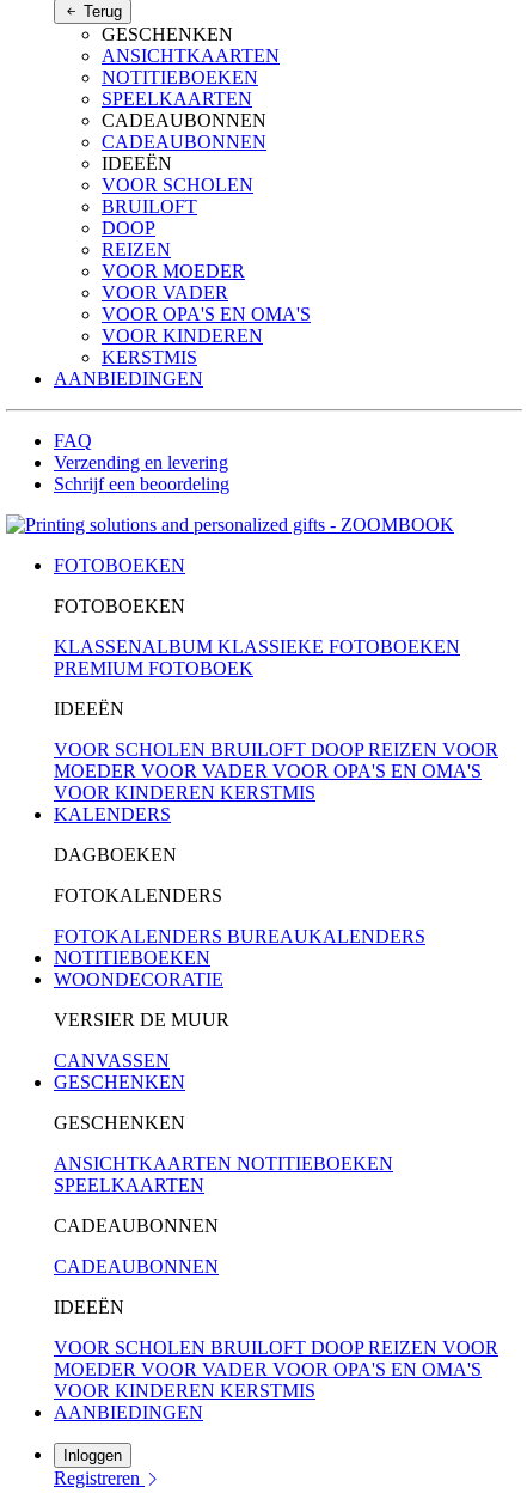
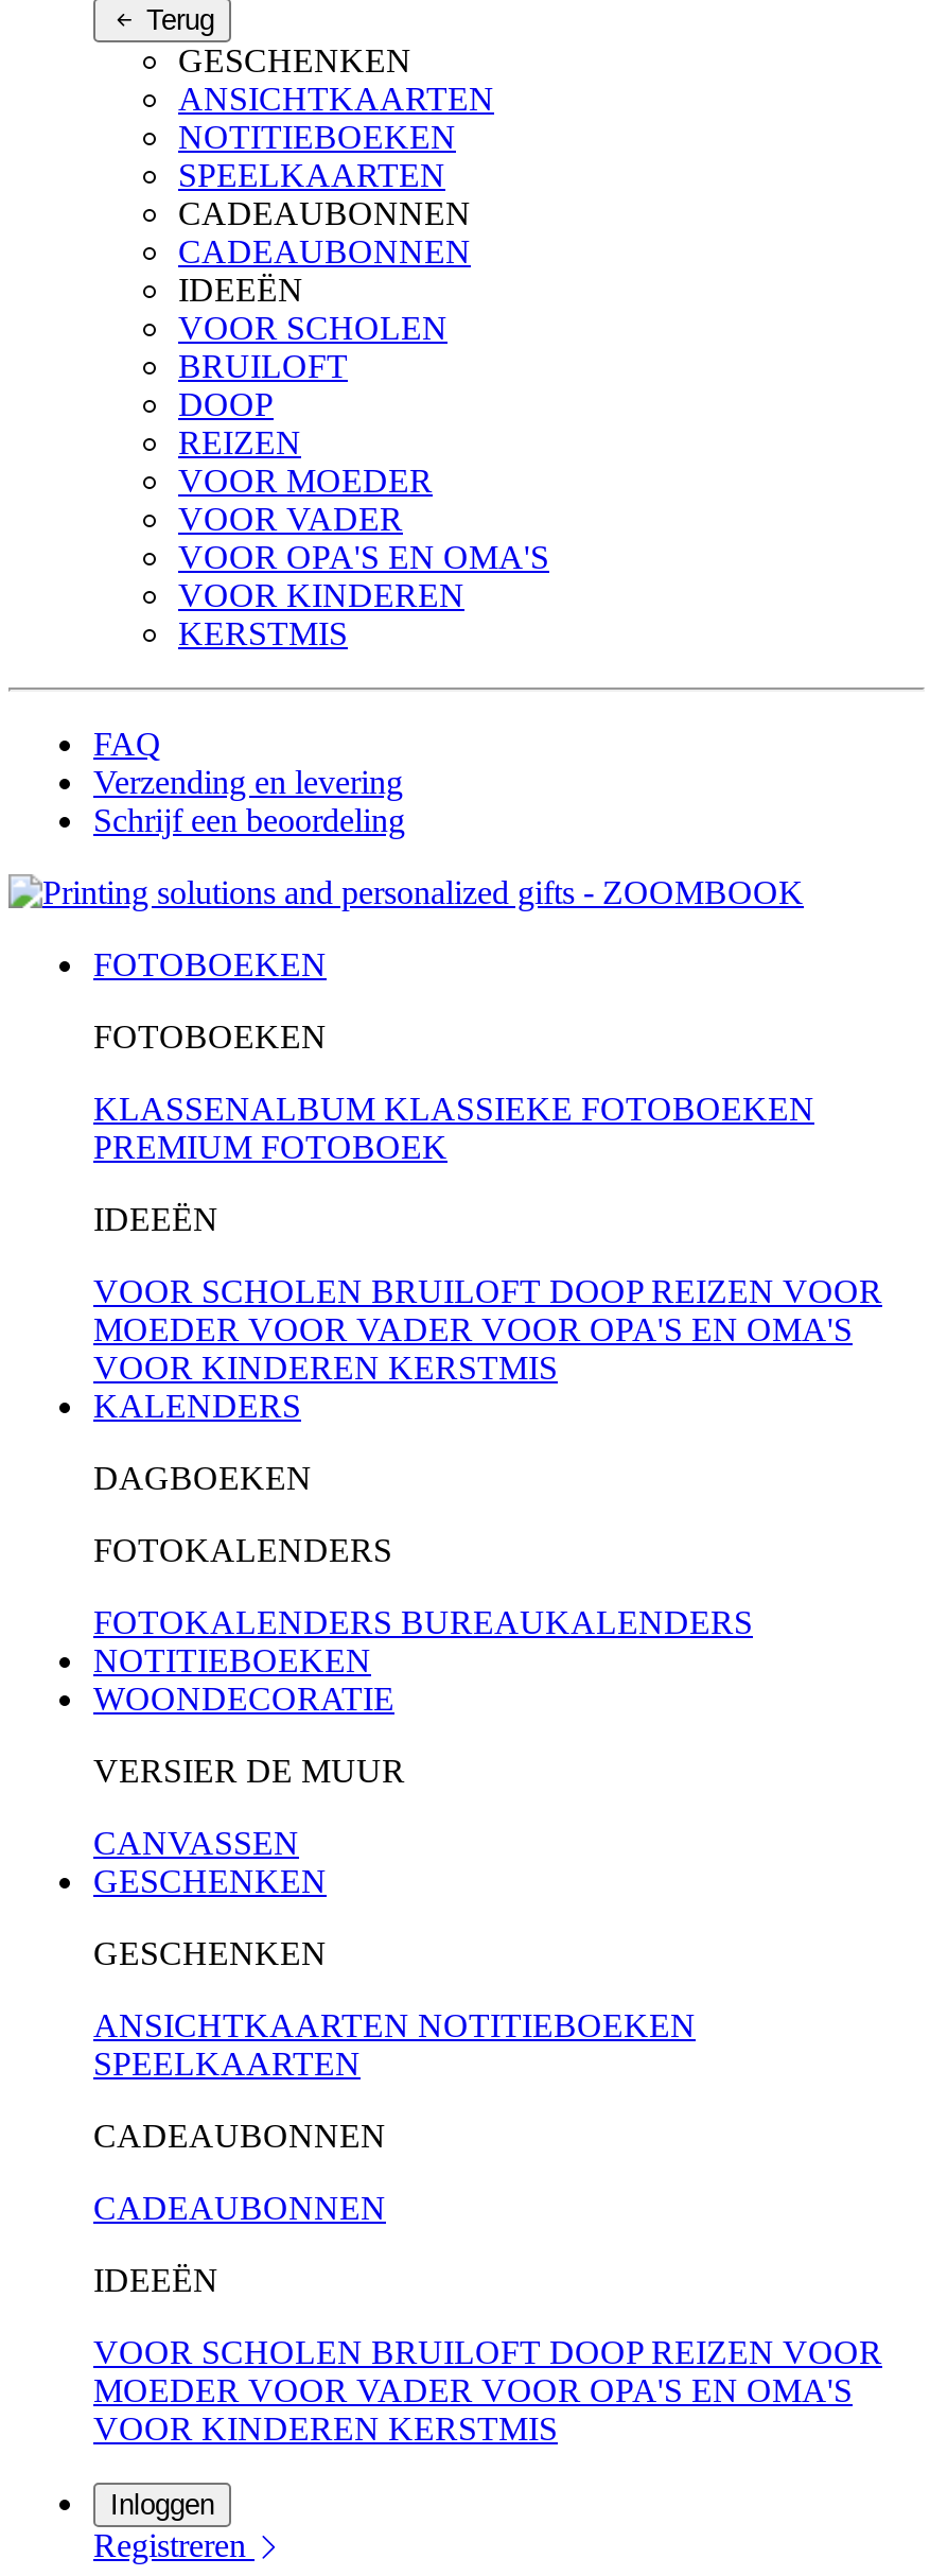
- AANBIEDINGEN

- AANBIEDINGEN
